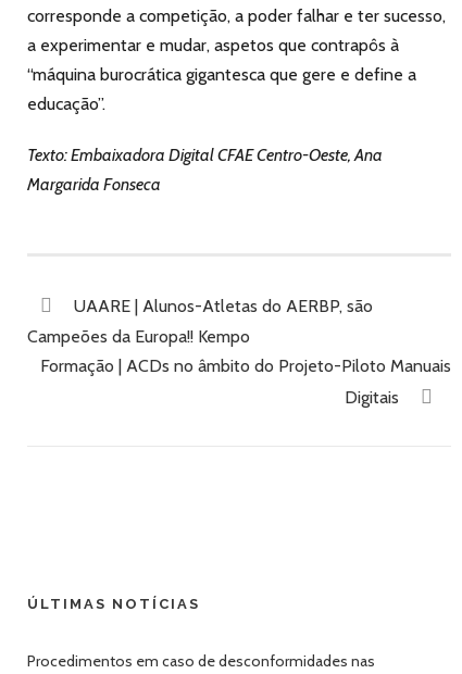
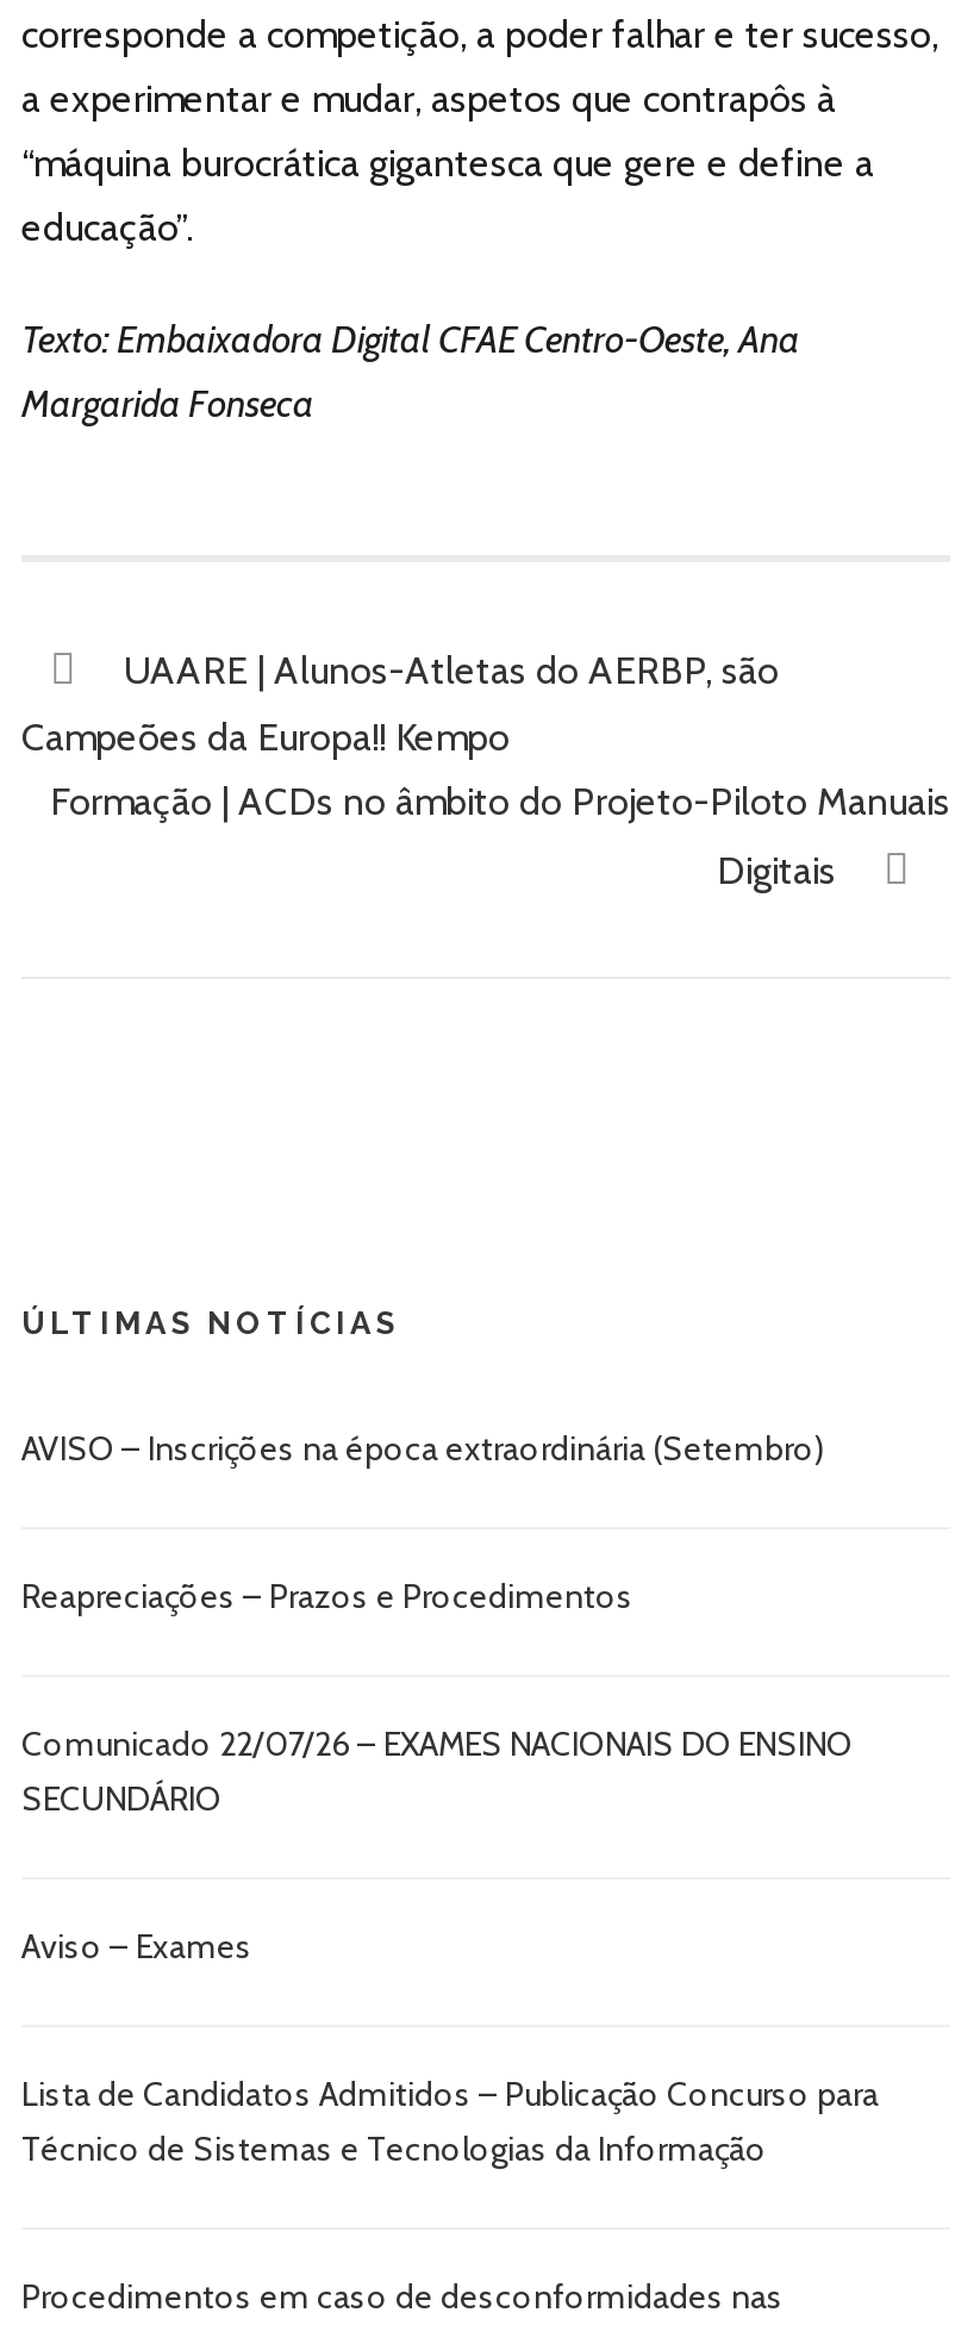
+ AVISO – Inscrições na época extraordinária (Setembro)
+ Reapreciações – Prazos e Procedimentos
+ Comunicado 22/07/26 – EXAMES NACIONAIS DO ENSINO
+ SECUNDÁRIO
+ Aviso – Exames
+ Lista de Candidatos Admitidos – Publicação Concurso para
+ Técnico de Sistemas e Tecnologias da Informação
